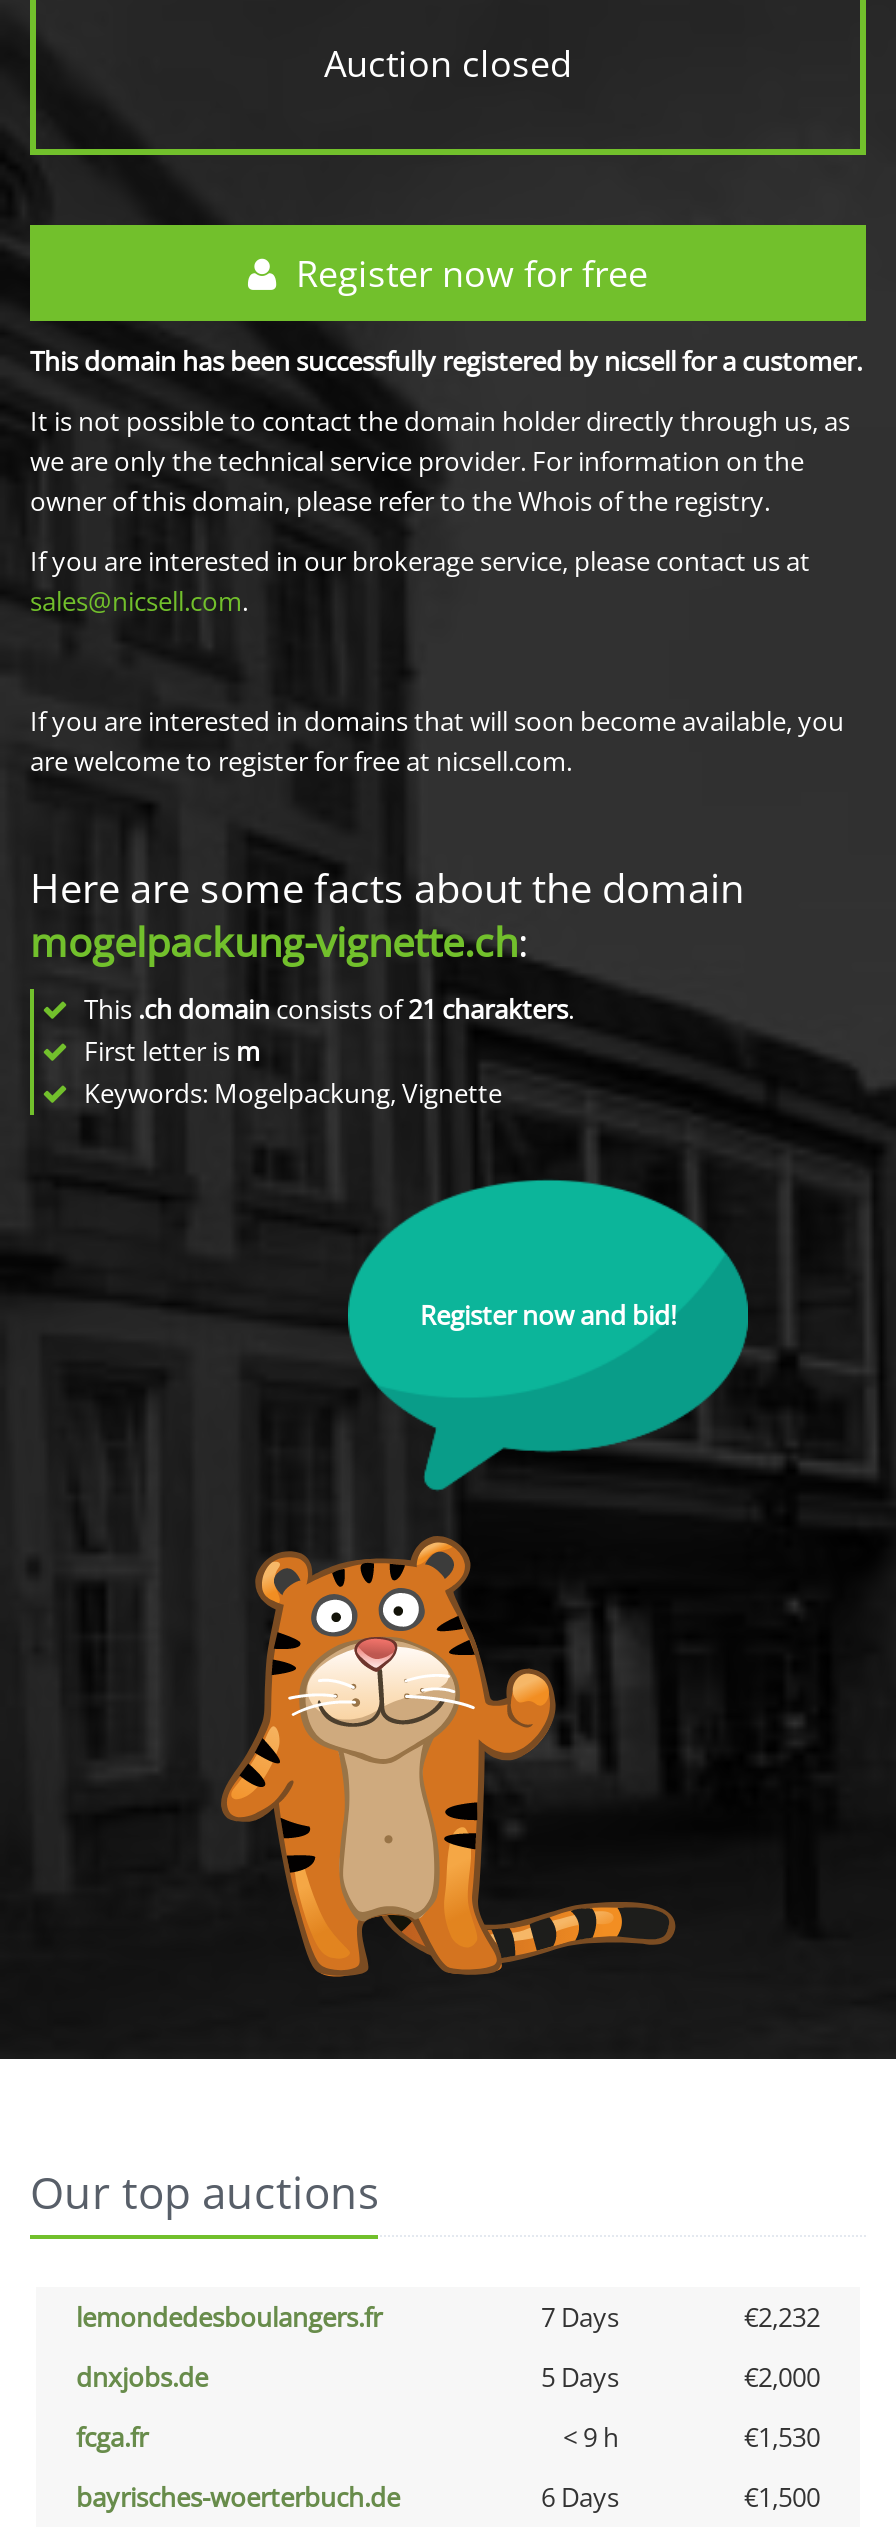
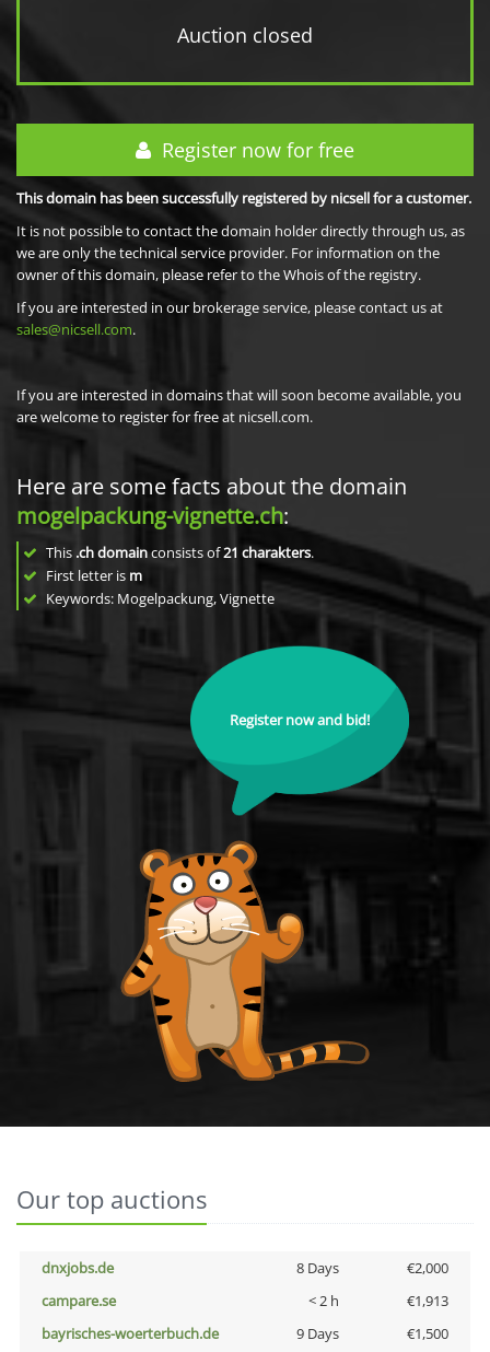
- lemondedesboulangers.fr
- 7 Days
- €2,232

- 5 Days
+ 8 Days

- fcga.fr
- < 9 h
- €1,530
+ campare.se
+ < 2 h
+ €1,913

- 6 Days
+ 9 Days
